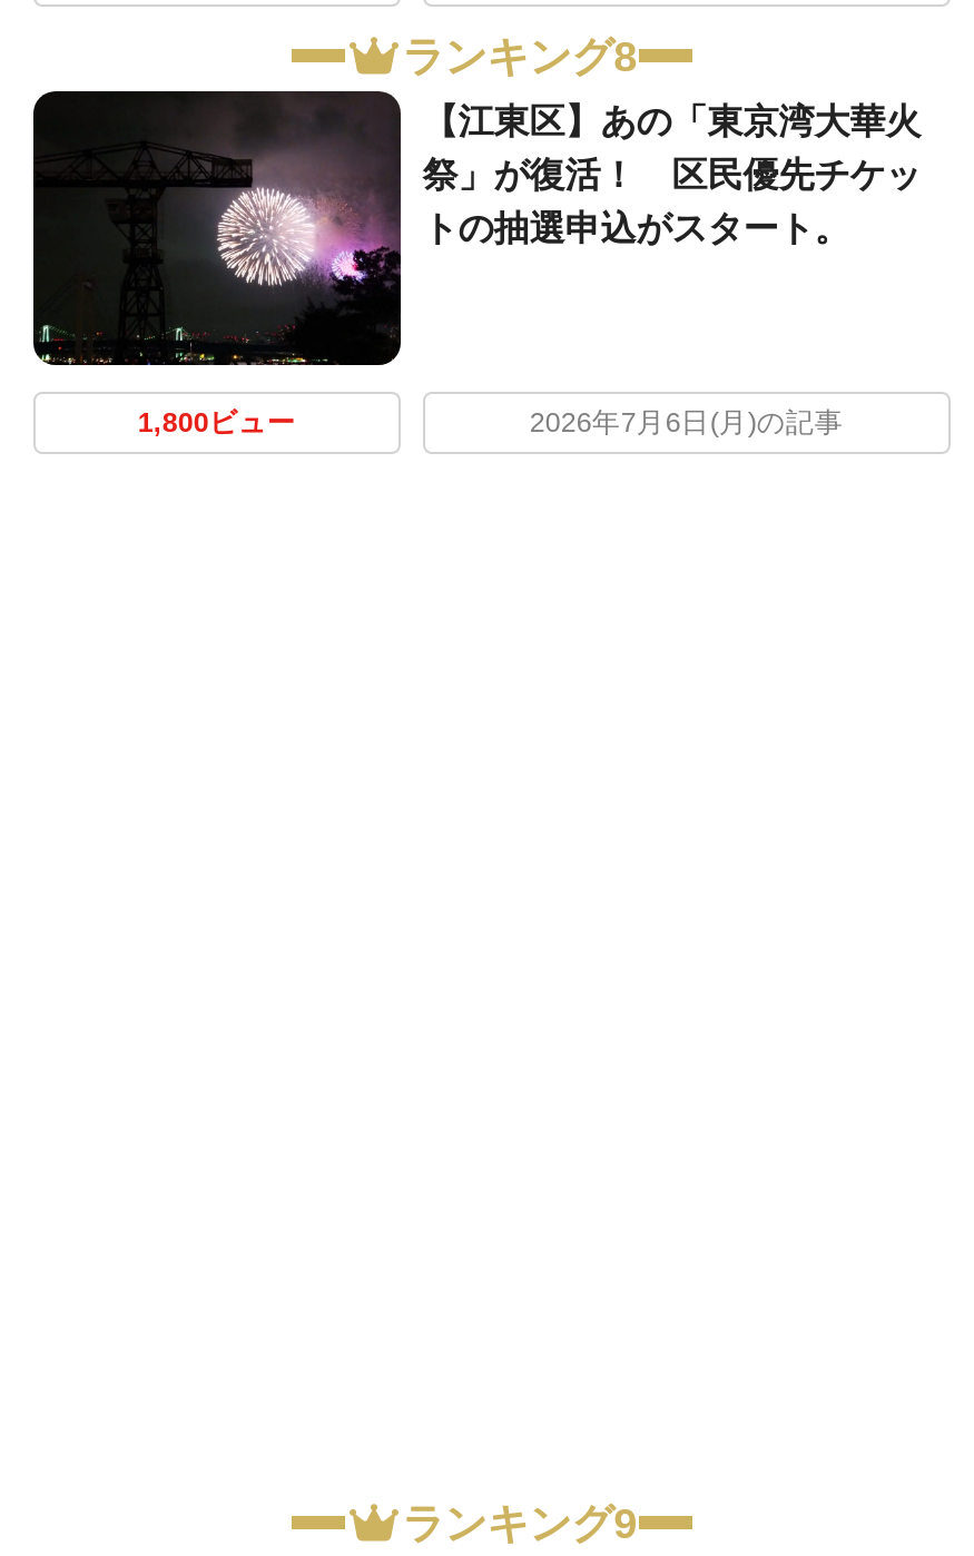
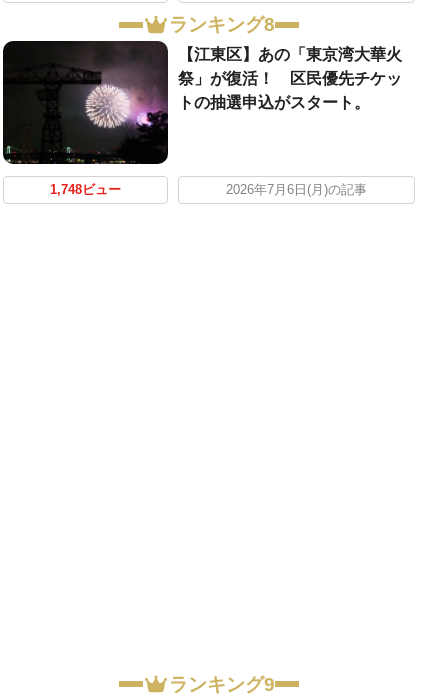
- 1,800ビュー
+ 1,748ビュー
